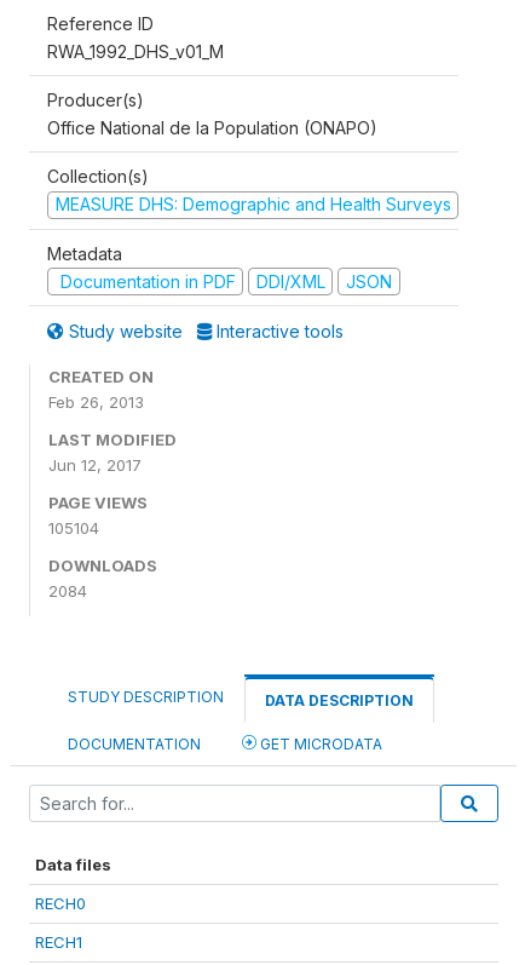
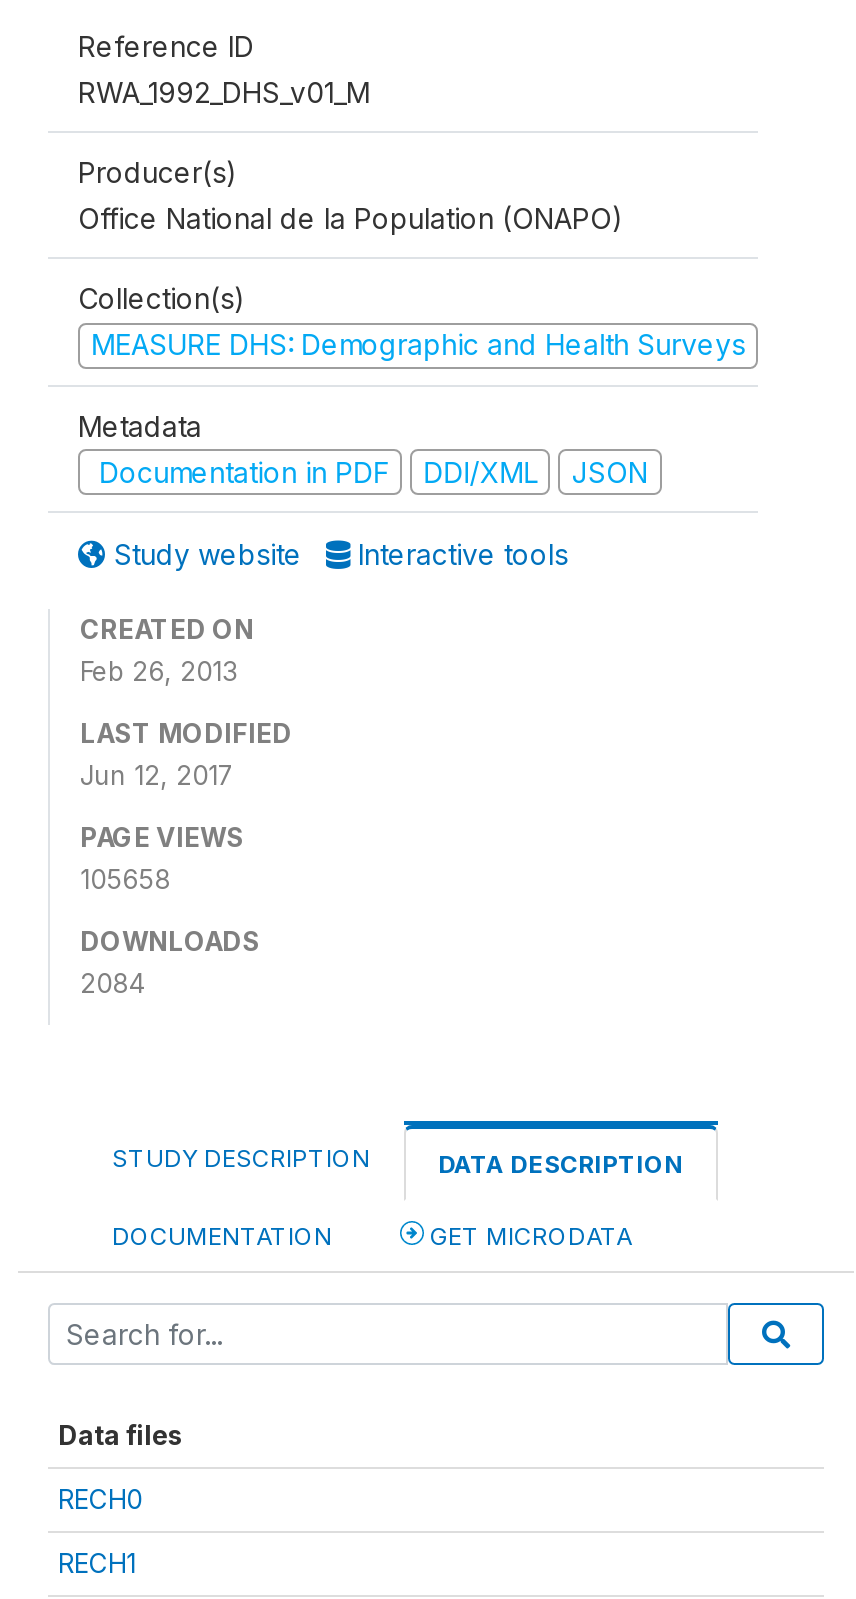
- 105104
+ 105658
